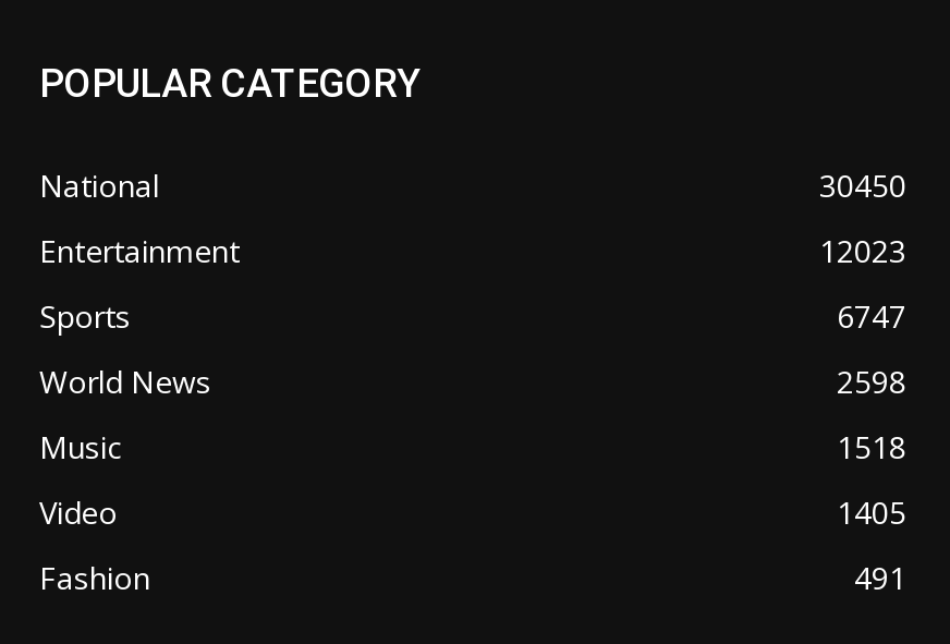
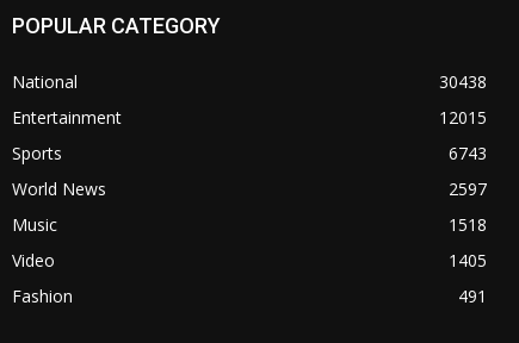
- 30450
+ 30438

- 12023
+ 12015

- 6747
+ 6743

- 2598
+ 2597
